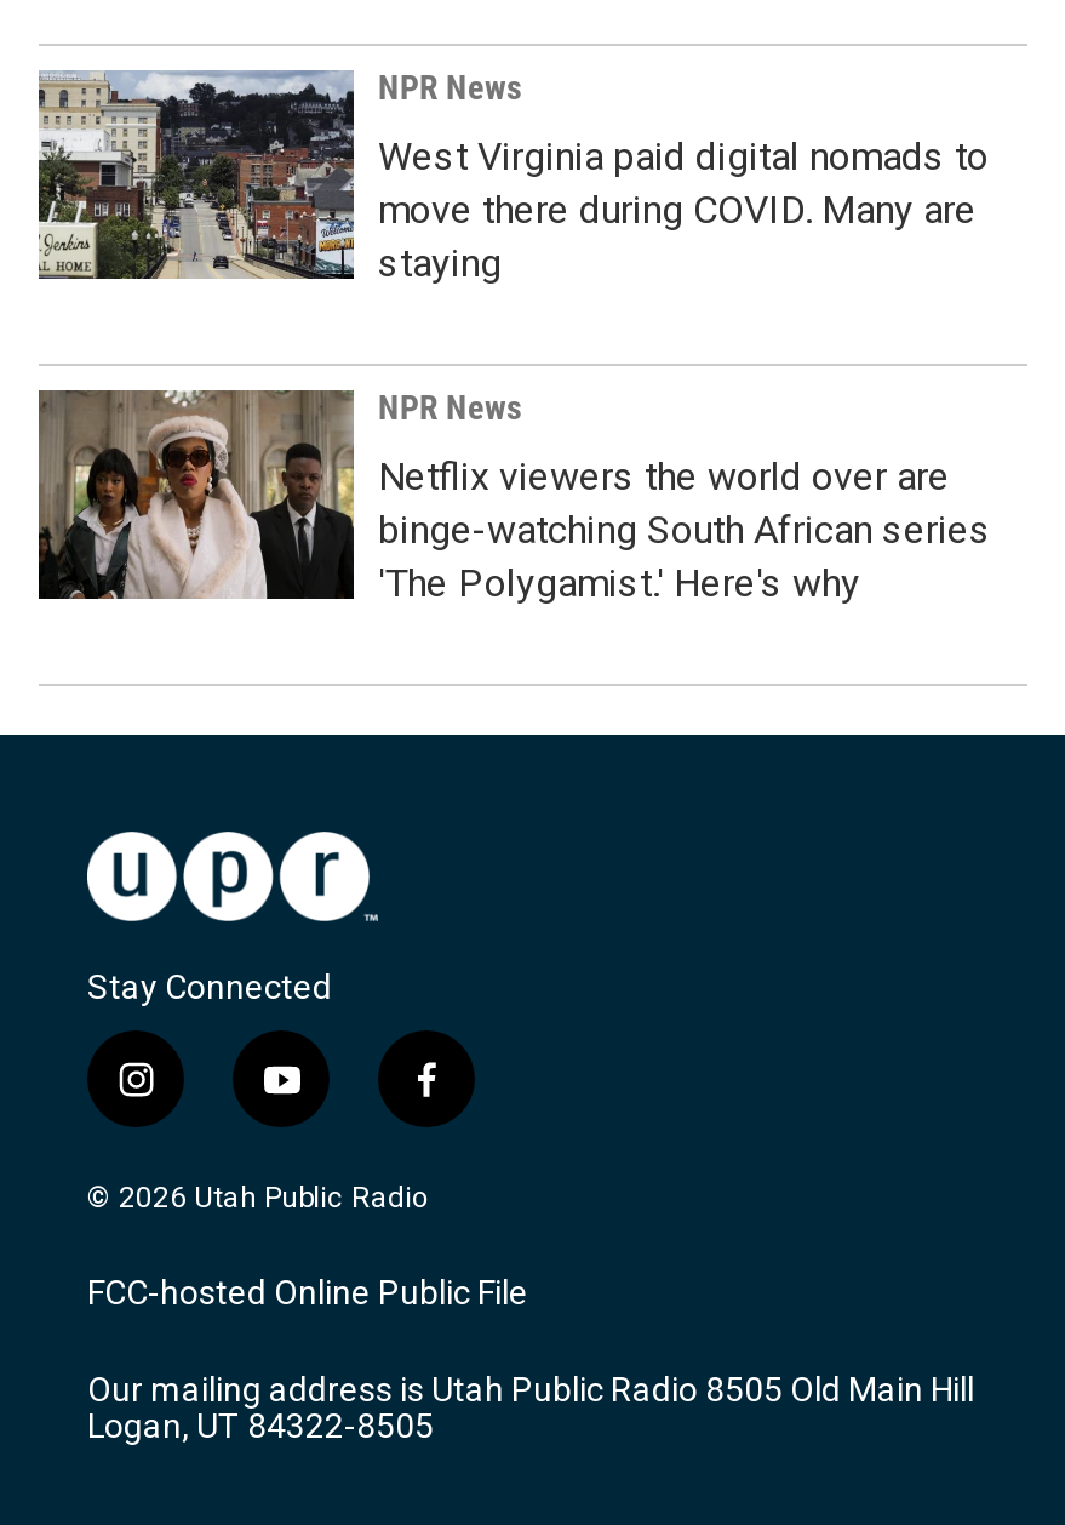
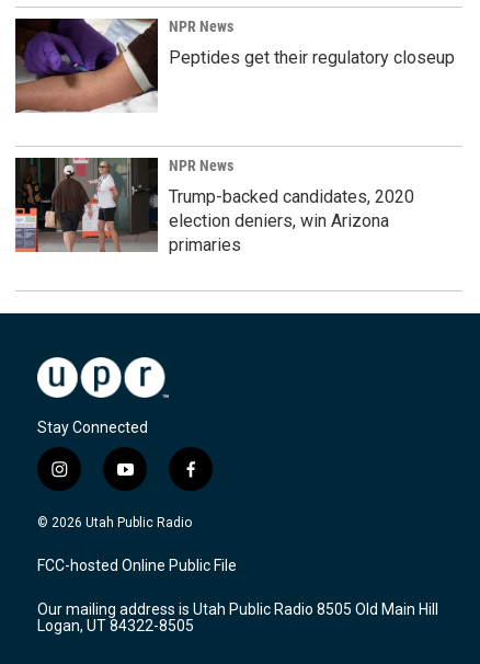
- [image]
- West Virginia paid digital nomads to
- move there during COVID. Many are
- staying
+ [image]
+ Peptides get their regulatory closeup

- [image]
- Netflix viewers the world over are
- binge-watching South African series
- 'The Polygamist.' Here's why
+ [image]
+ Trump-backed candidates, 2020
+ election deniers, win Arizona
+ primaries
